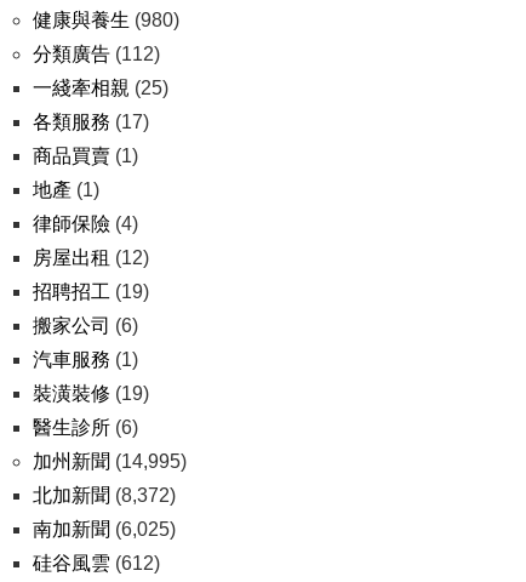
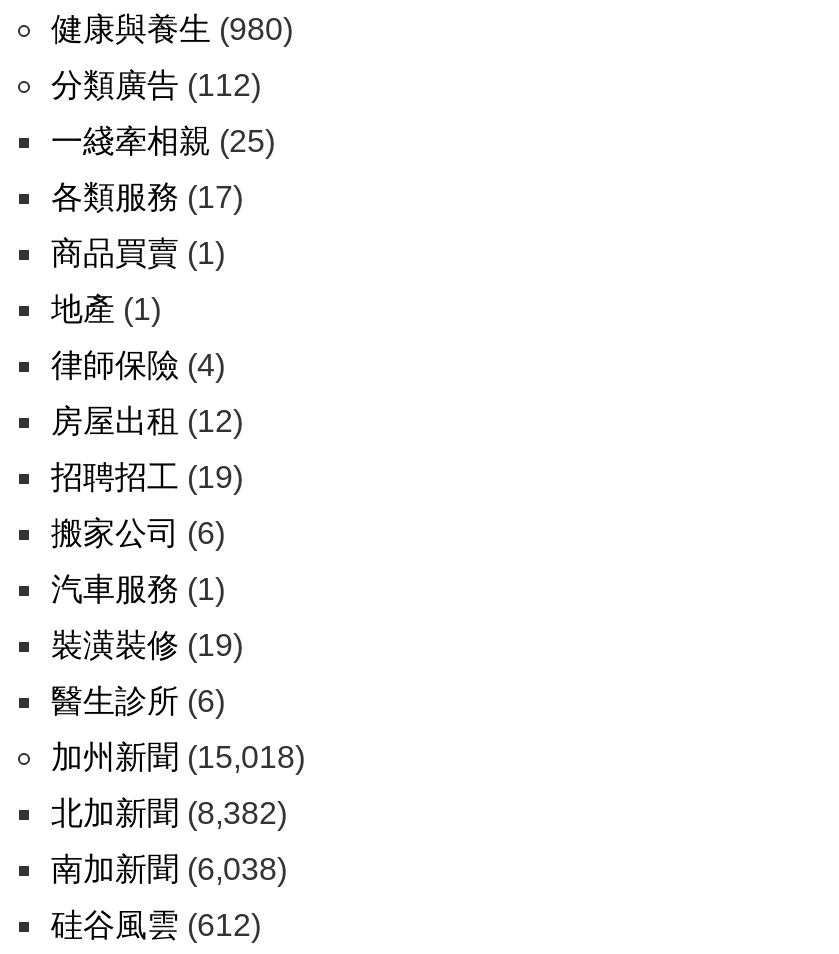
- 加州新聞(14,995)
+ 加州新聞(15,018)

- 北加新聞(8,372)
+ 北加新聞(8,382)

- 南加新聞(6,025)
+ 南加新聞(6,038)
